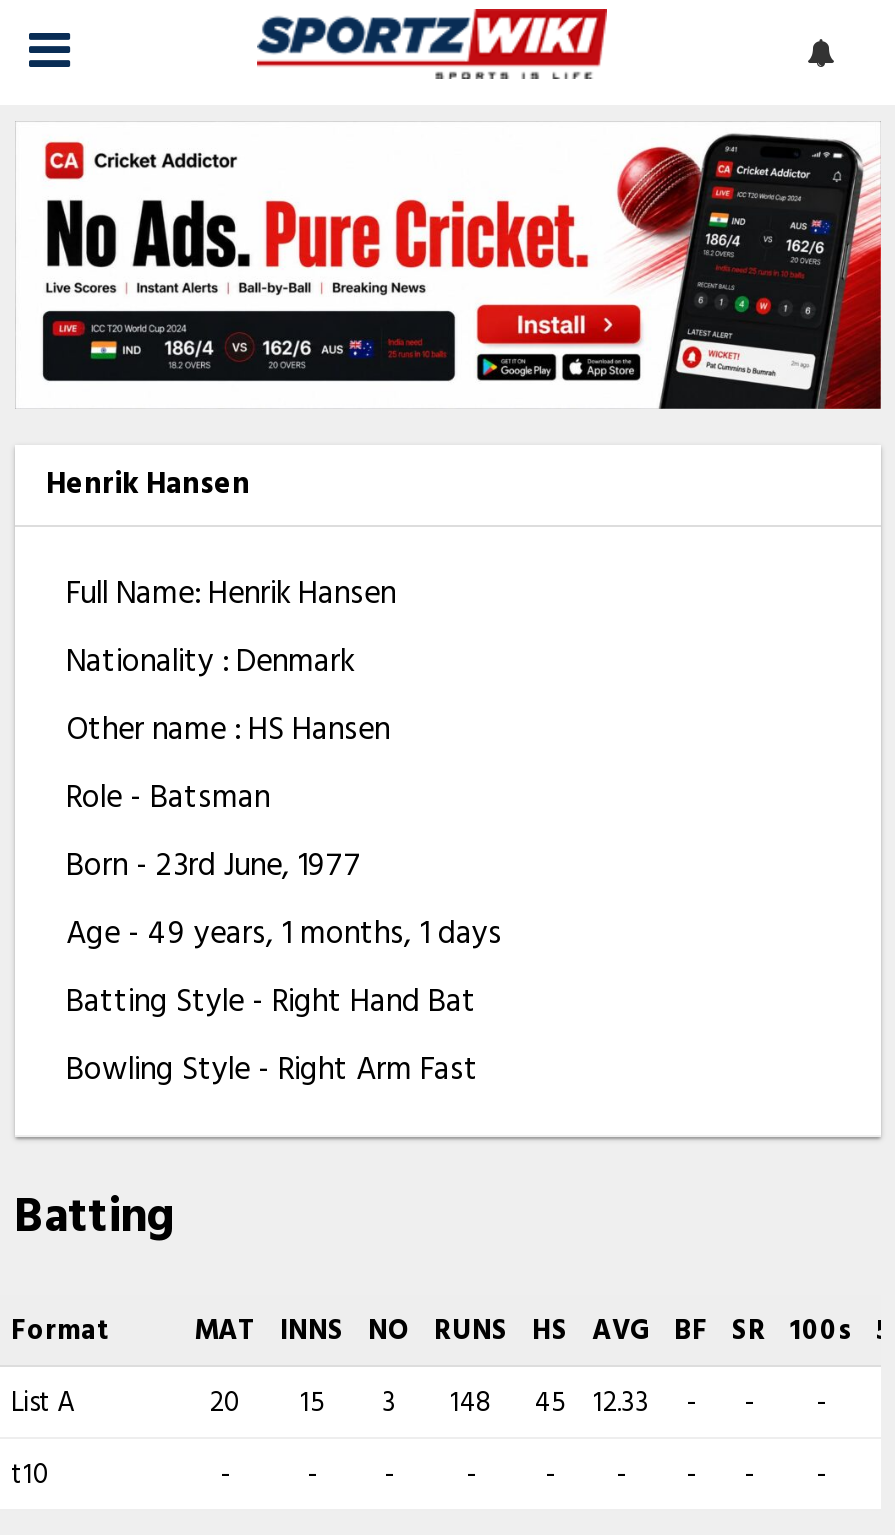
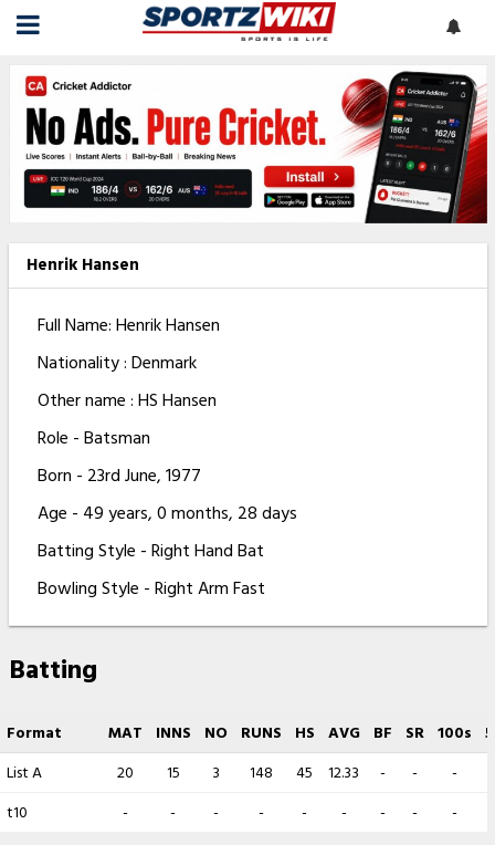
- Age - 49 years, 1 months, 1 days
+ Age - 49 years, 0 months, 28 days
